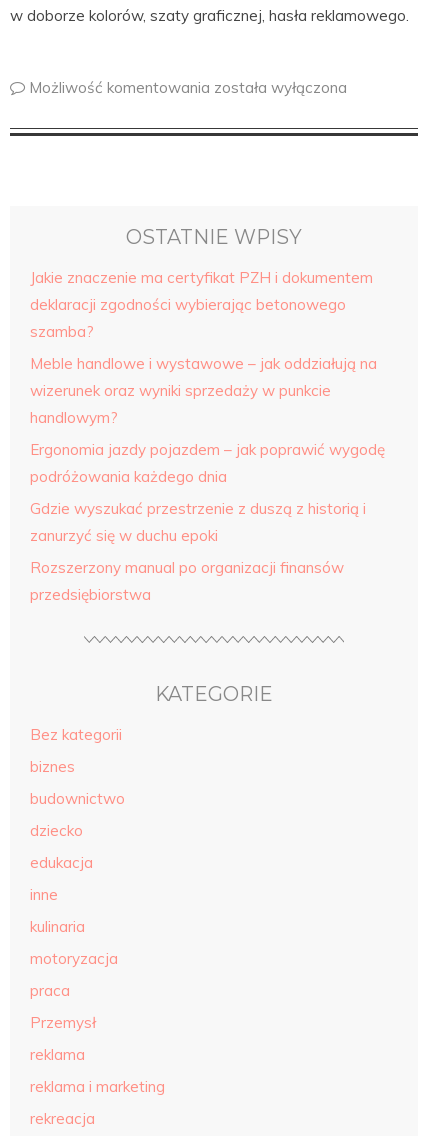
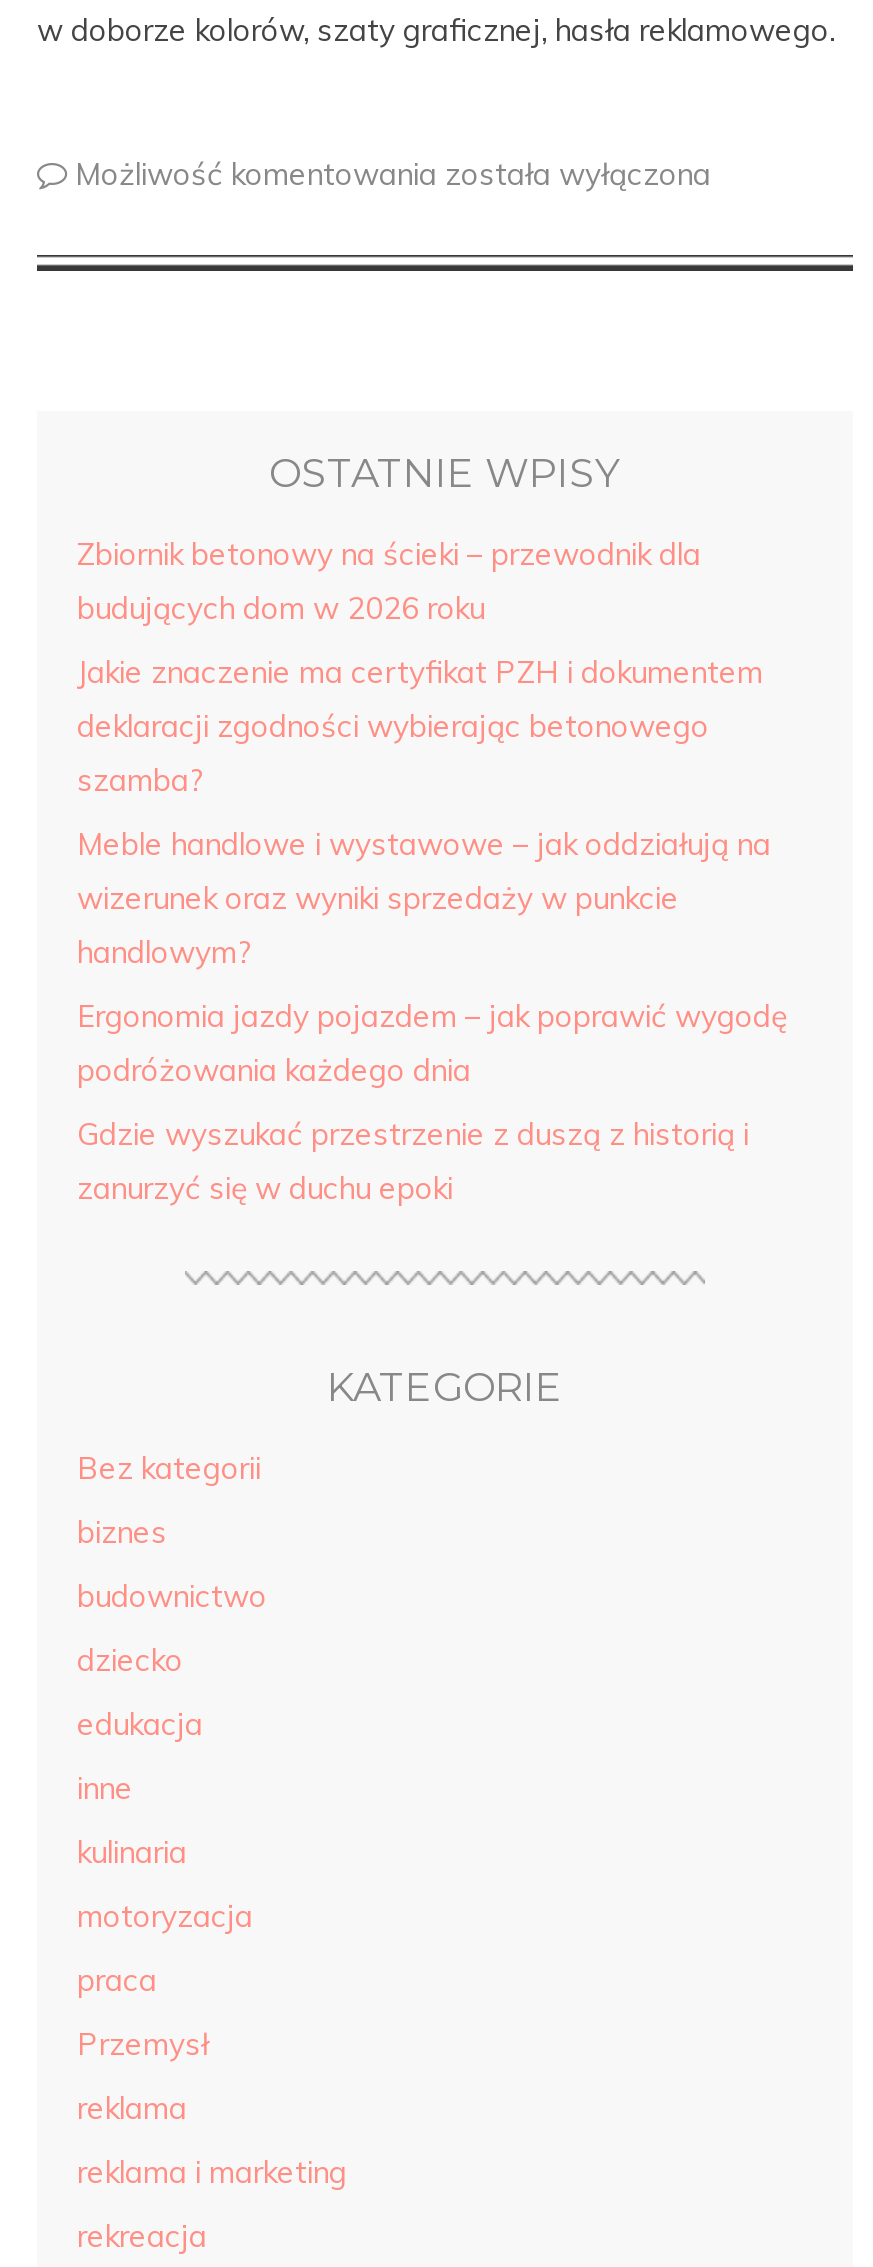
+ Zbiornik betonowy na ścieki – przewodnik dla
+ budujących dom w 2026 roku

moved down: Jakie znaczenie ma certyfikat PZH i dokumentem | deklaracji zgodności wybierając betonowego | szamba? | ... | Gdzie wyszukać przestrzenie z duszą z historią i | zanurzyć się w duchu epoki

- Rozszerzony manual po organizacji finansów
- przedsiębiorstwa
